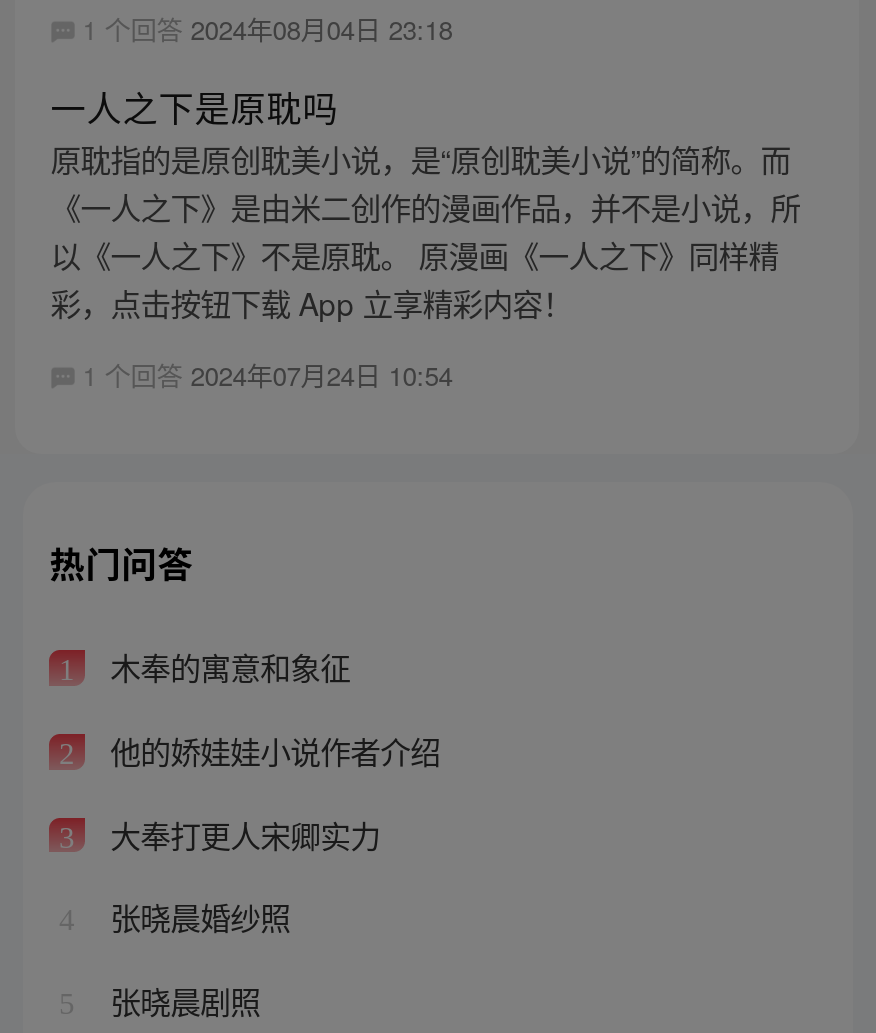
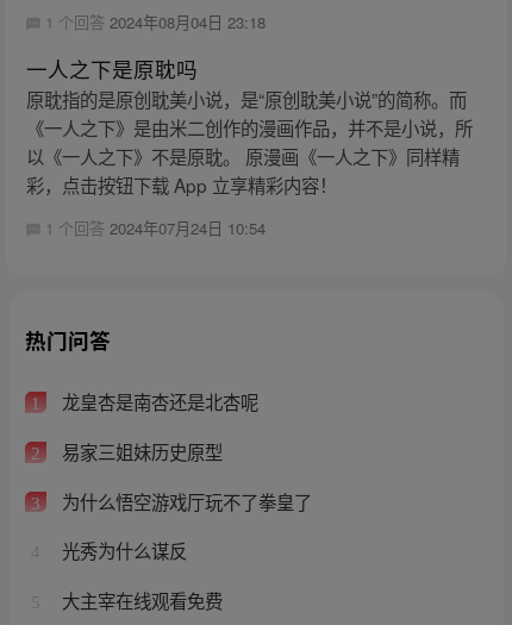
- 木奉的寓意和象征
+ 龙皇杏是南杏还是北杏呢

- 他的娇娃娃小说作者介绍
+ 易家三姐妹历史原型

- 大奉打更人宋卿实力
+ 为什么悟空游戏厅玩不了拳皇了

- 张晓晨婚纱照
+ 光秀为什么谋反

- 张晓晨剧照
+ 大主宰在线观看免费
